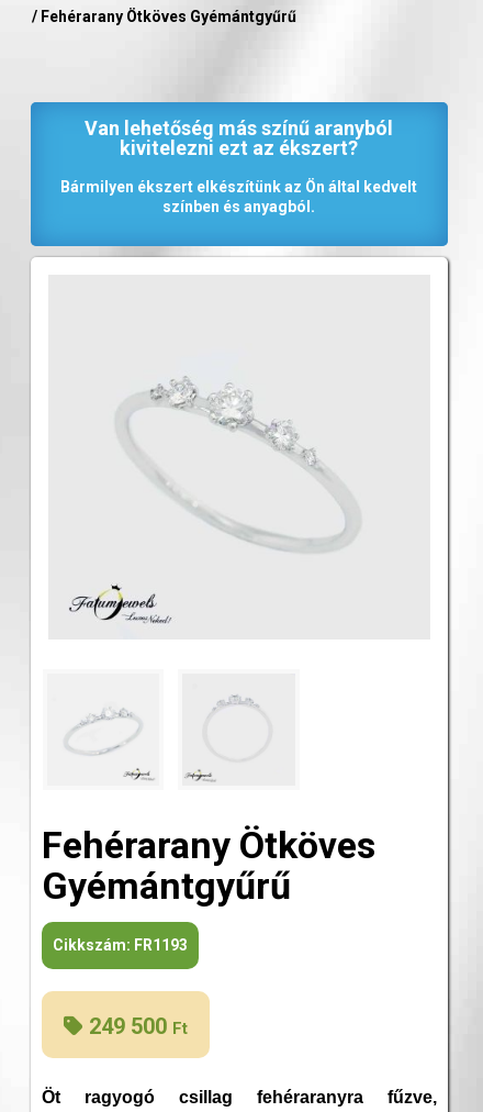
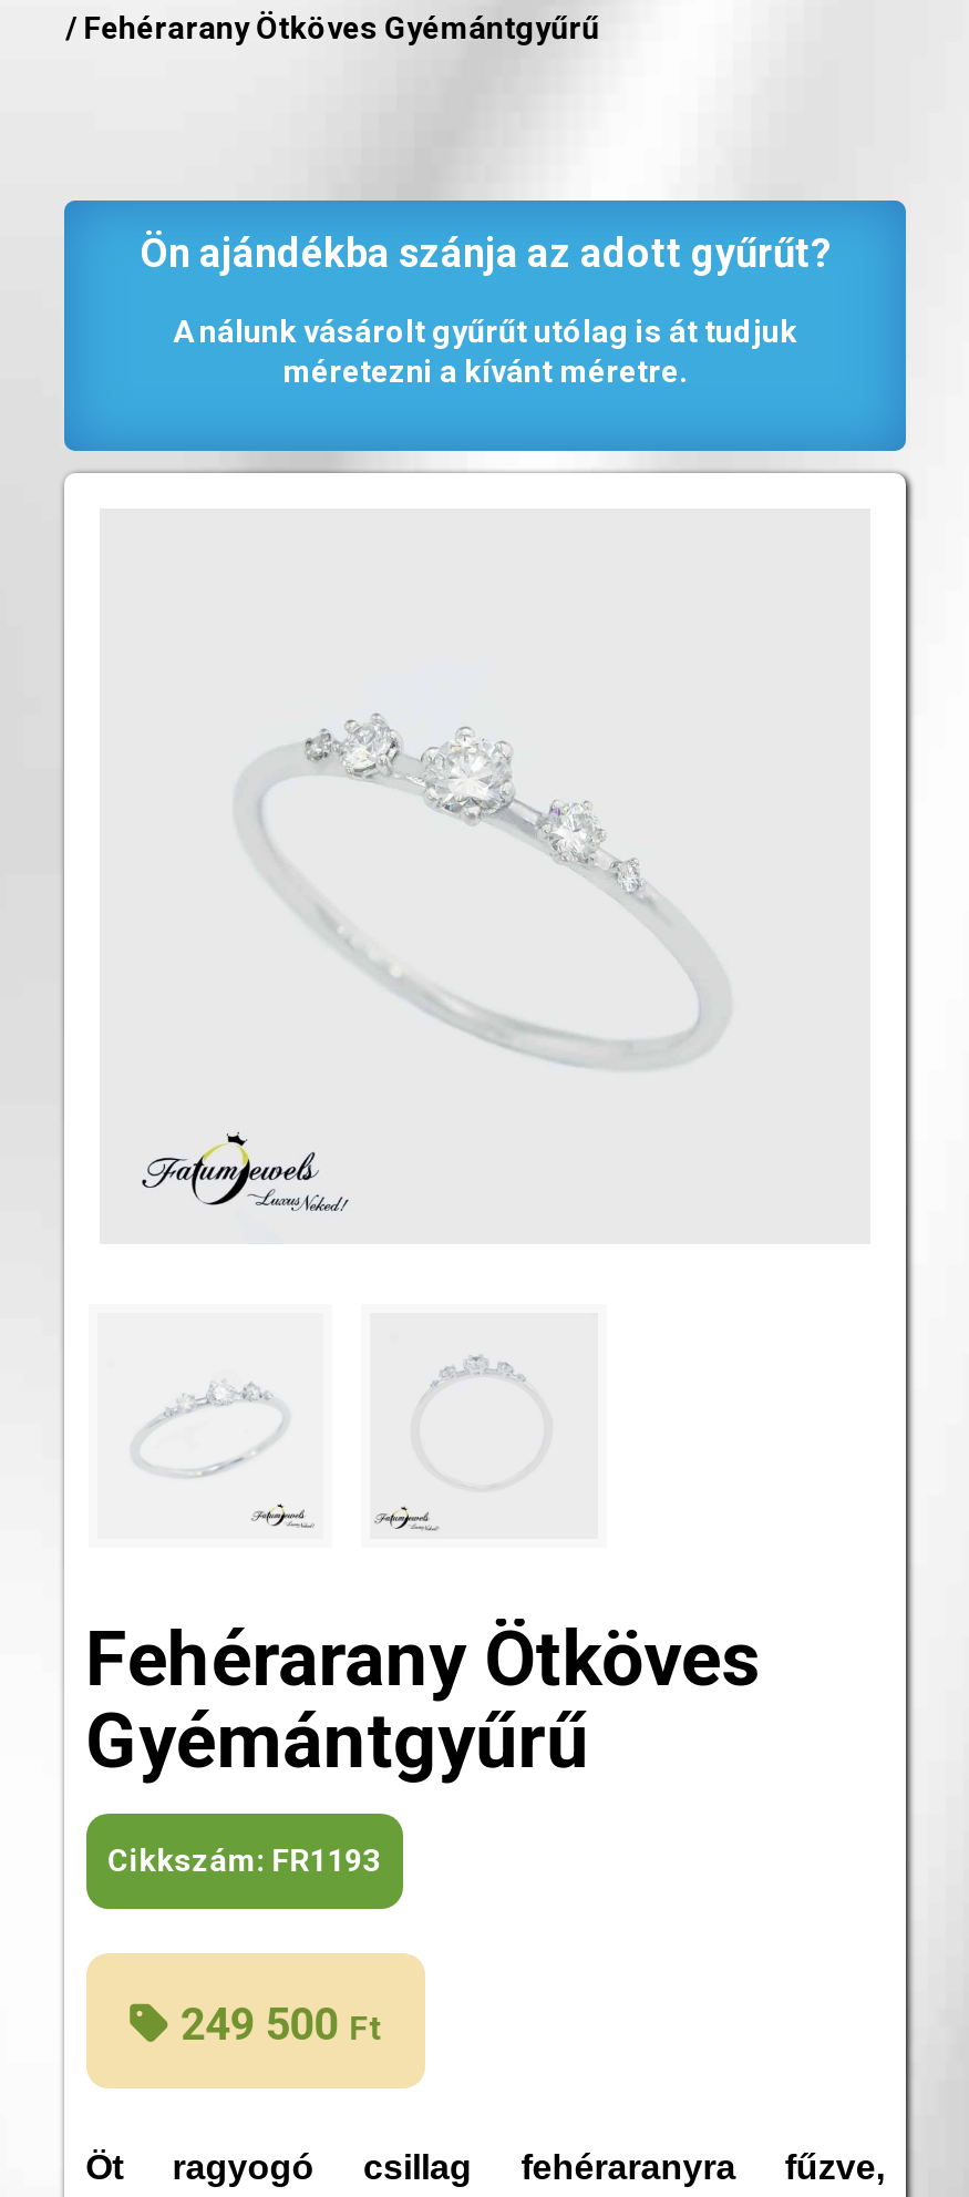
- Van lehetőség más színű aranyból
- kivitelezni ezt az ékszert?
+ Ön ajándékba szánja az adott gyűrűt?

- Bármilyen ékszert elkészítünk az Ön által kedvelt
- színben és anyagból.
+ A nálunk vásárolt gyűrűt utólag is át tudjuk
+ méretezni a kívánt méretre.
